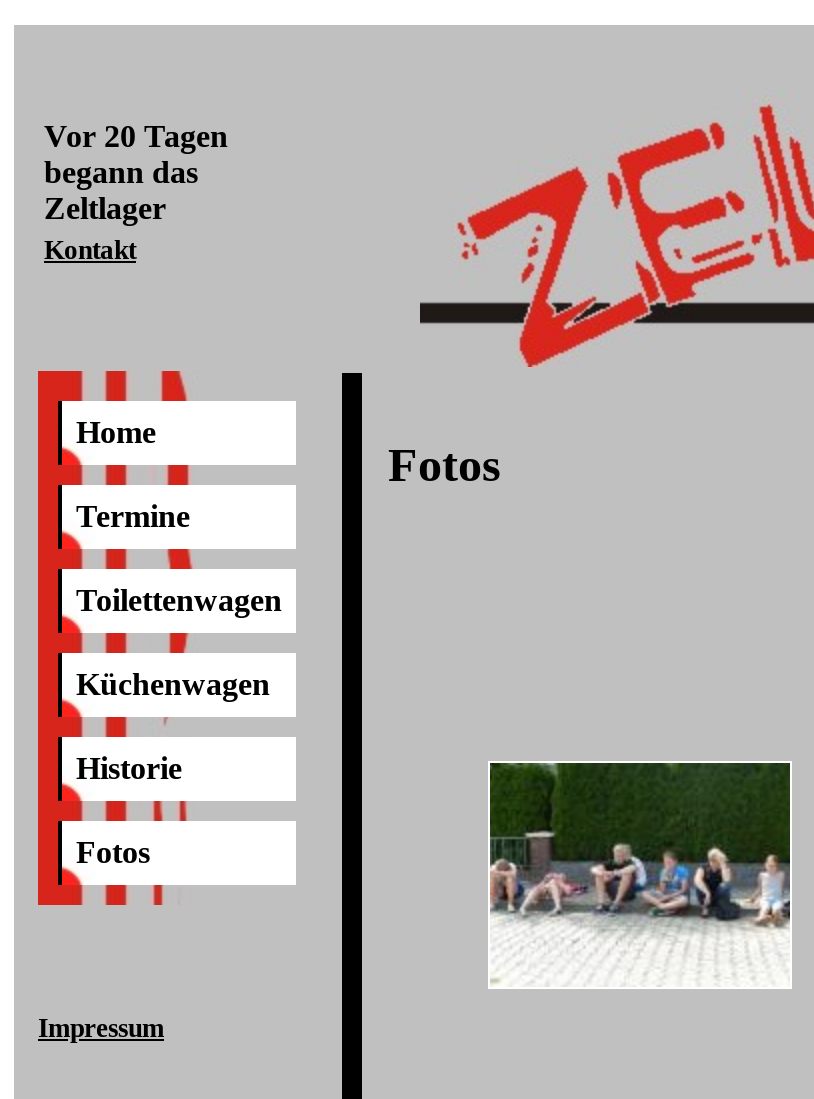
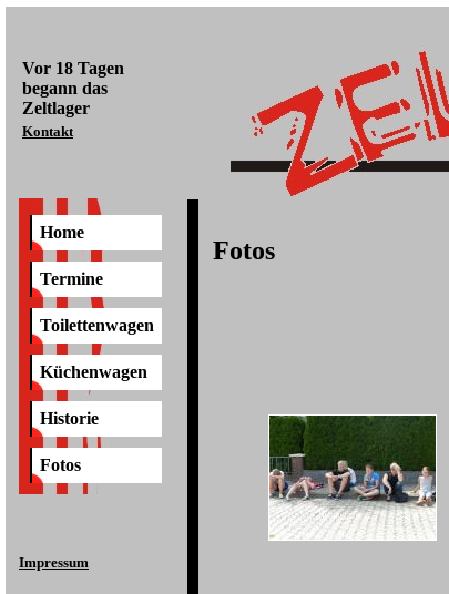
- Vor 20 Tagen
+ Vor 18 Tagen
